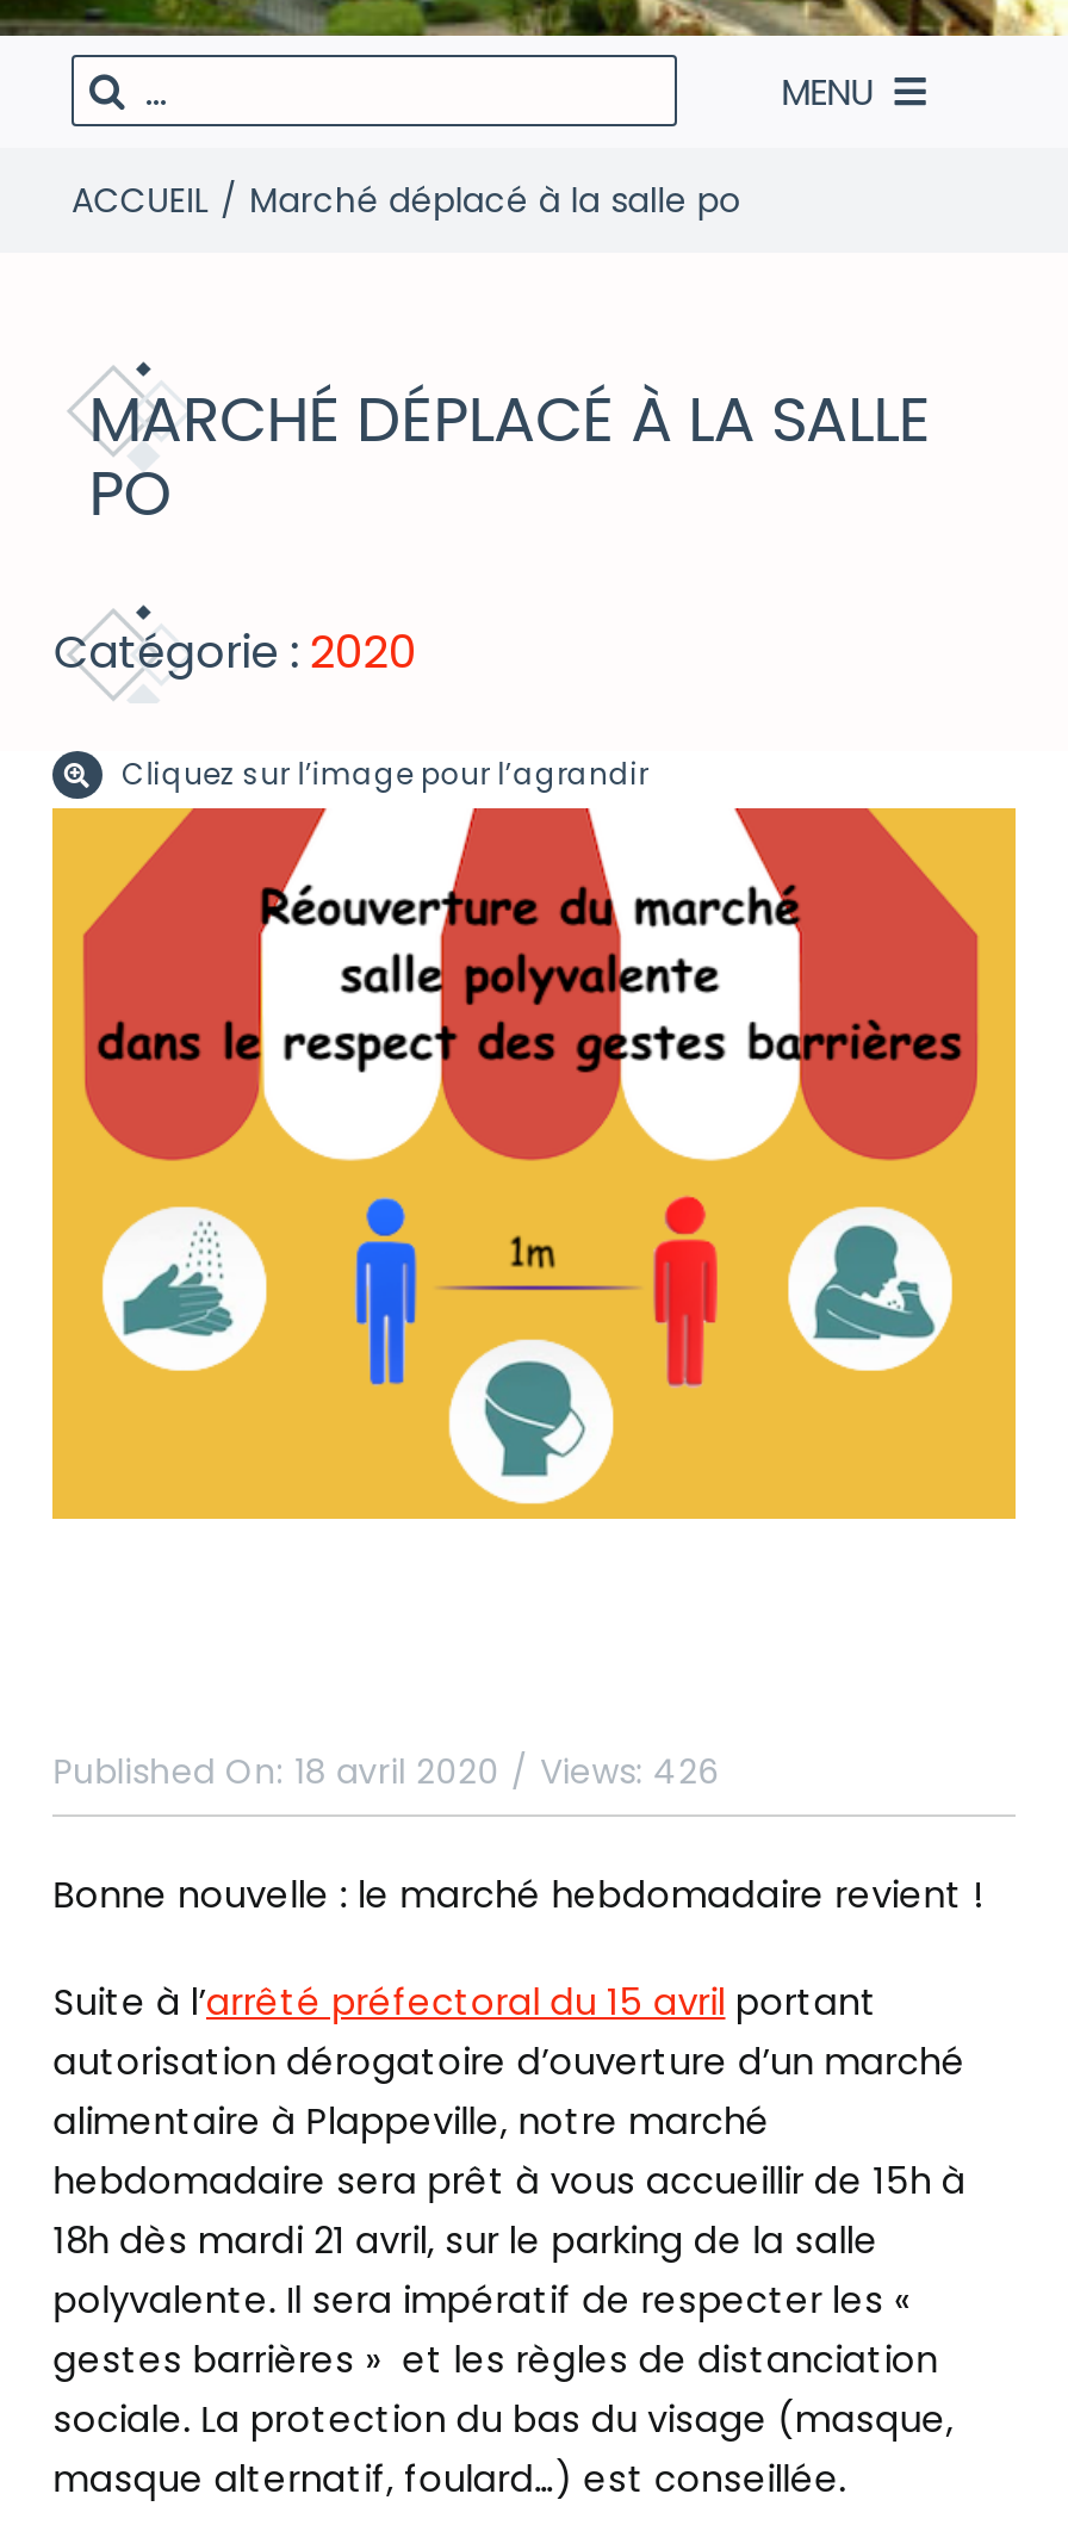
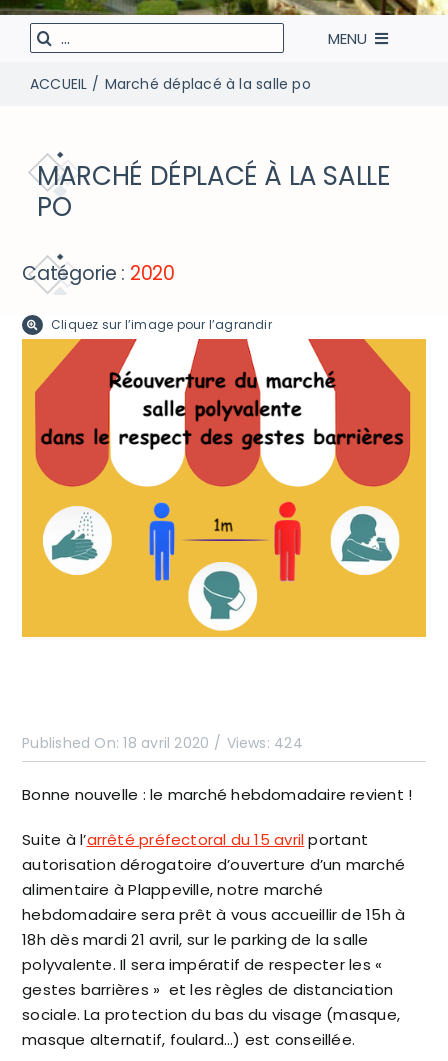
- Published On: 18 avril 2020 / Views: 426
+ Published On: 18 avril 2020 / Views: 424
